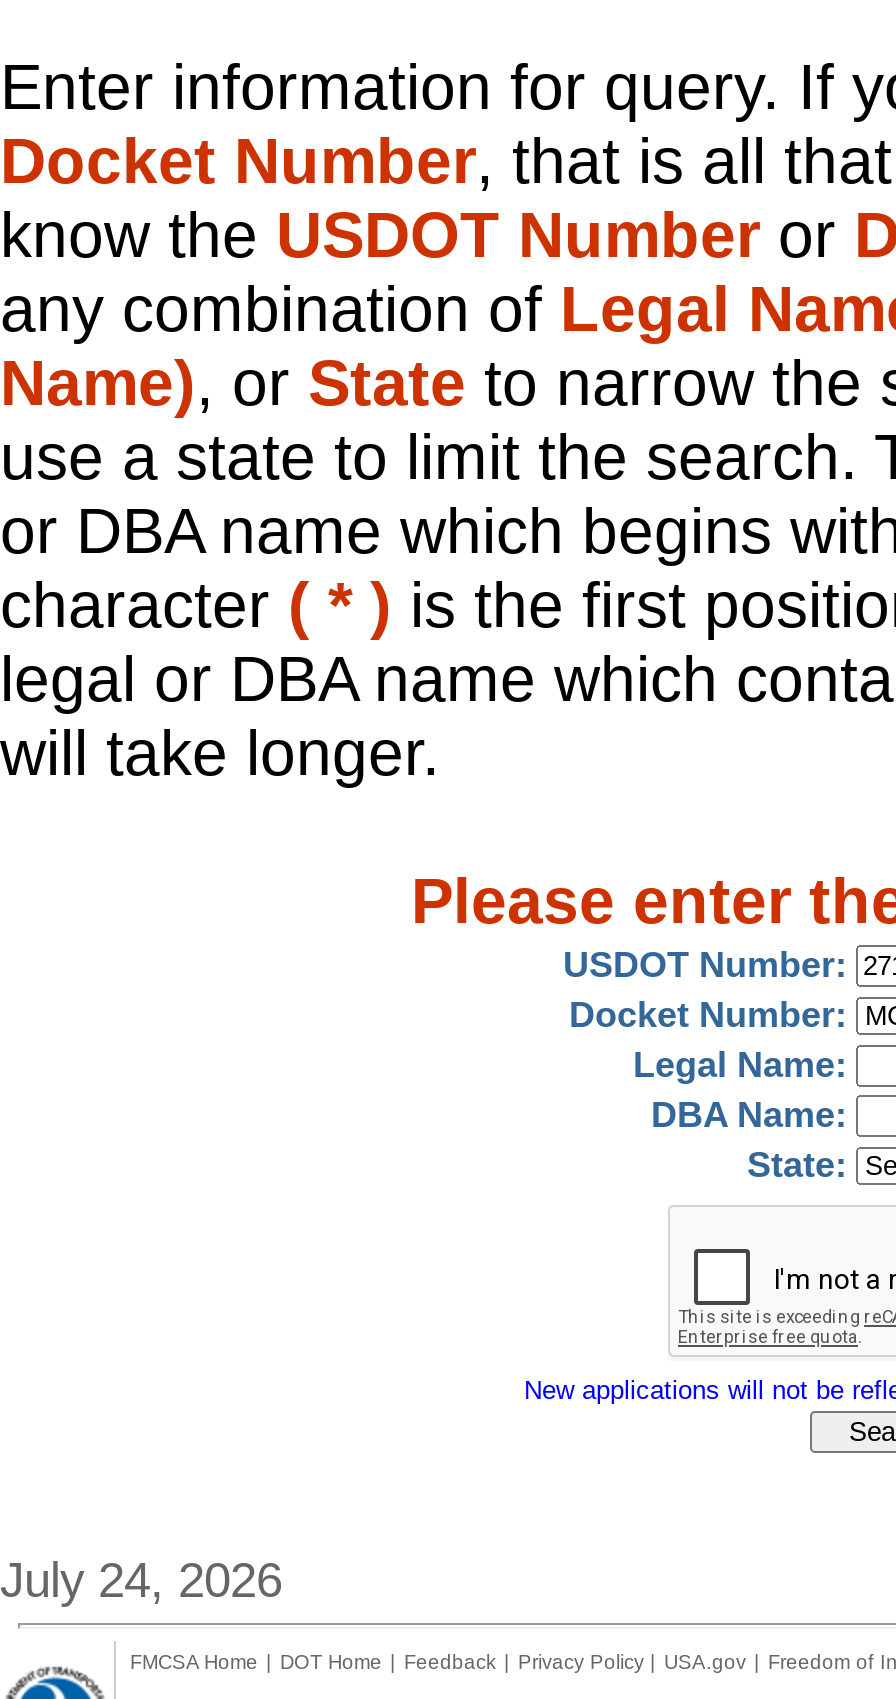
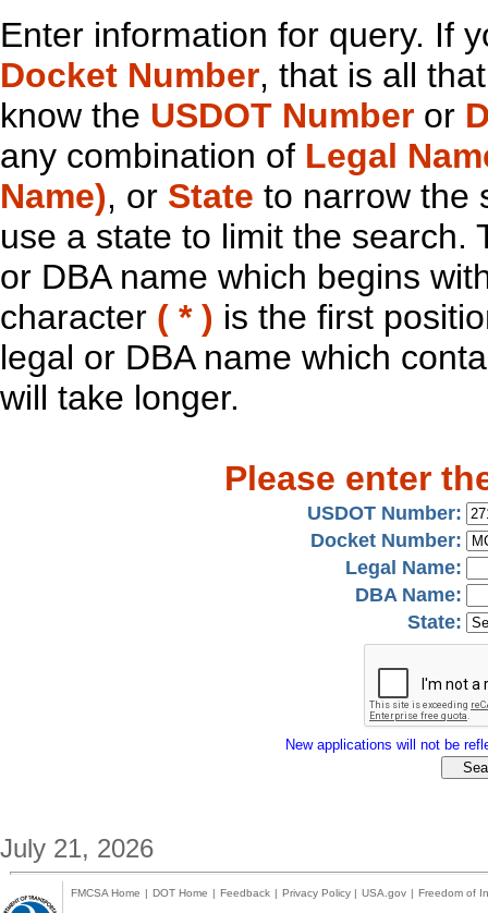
- July 24, 2026
+ July 21, 2026
